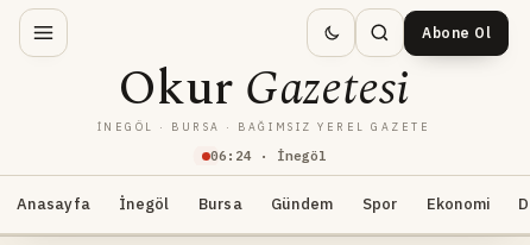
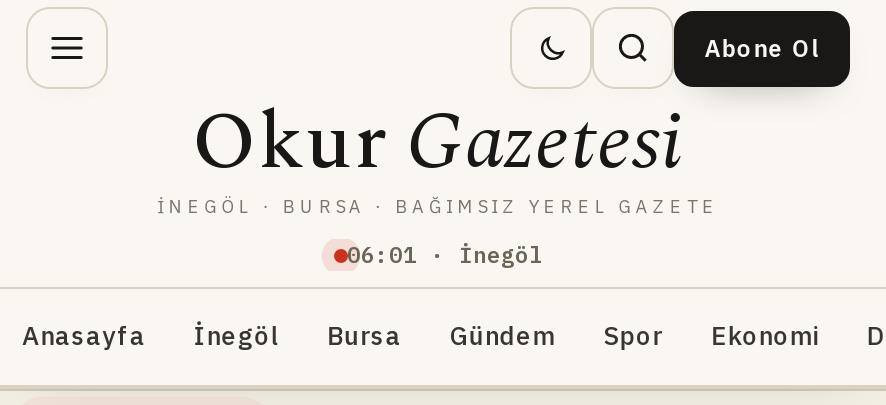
- 06: 24 · İnegöl
+ 06: 01 · İnegöl
